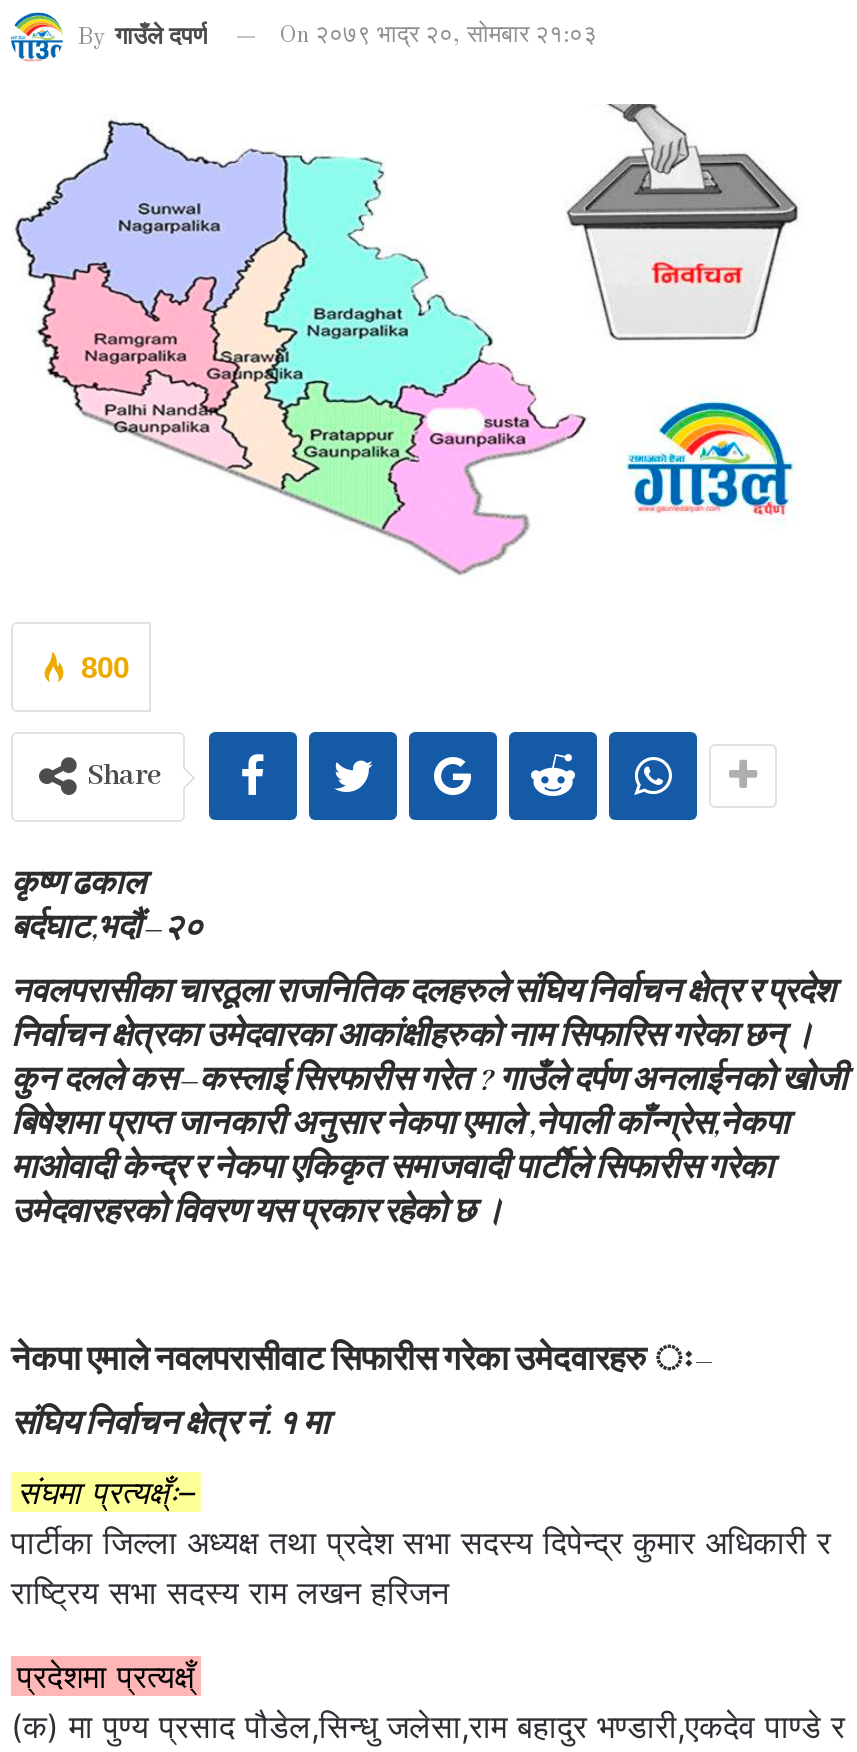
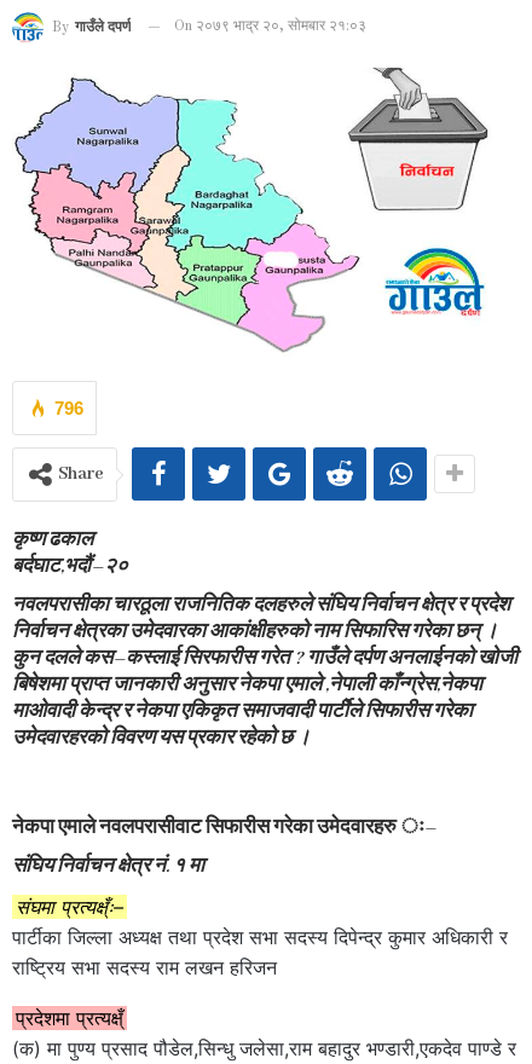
- 800
+ 796
